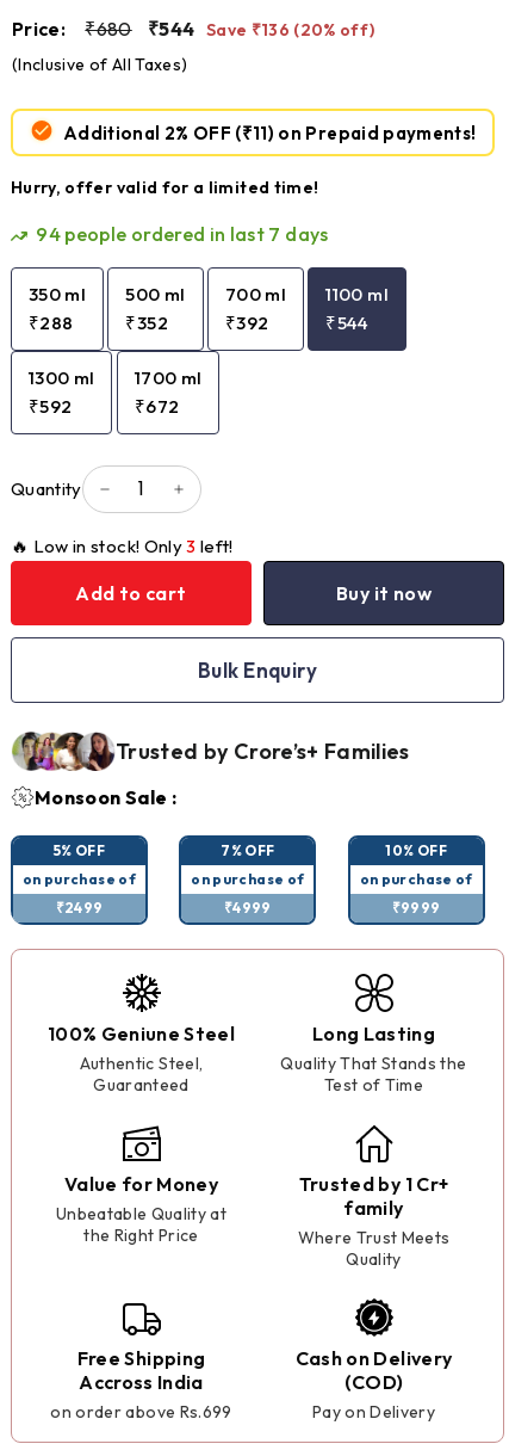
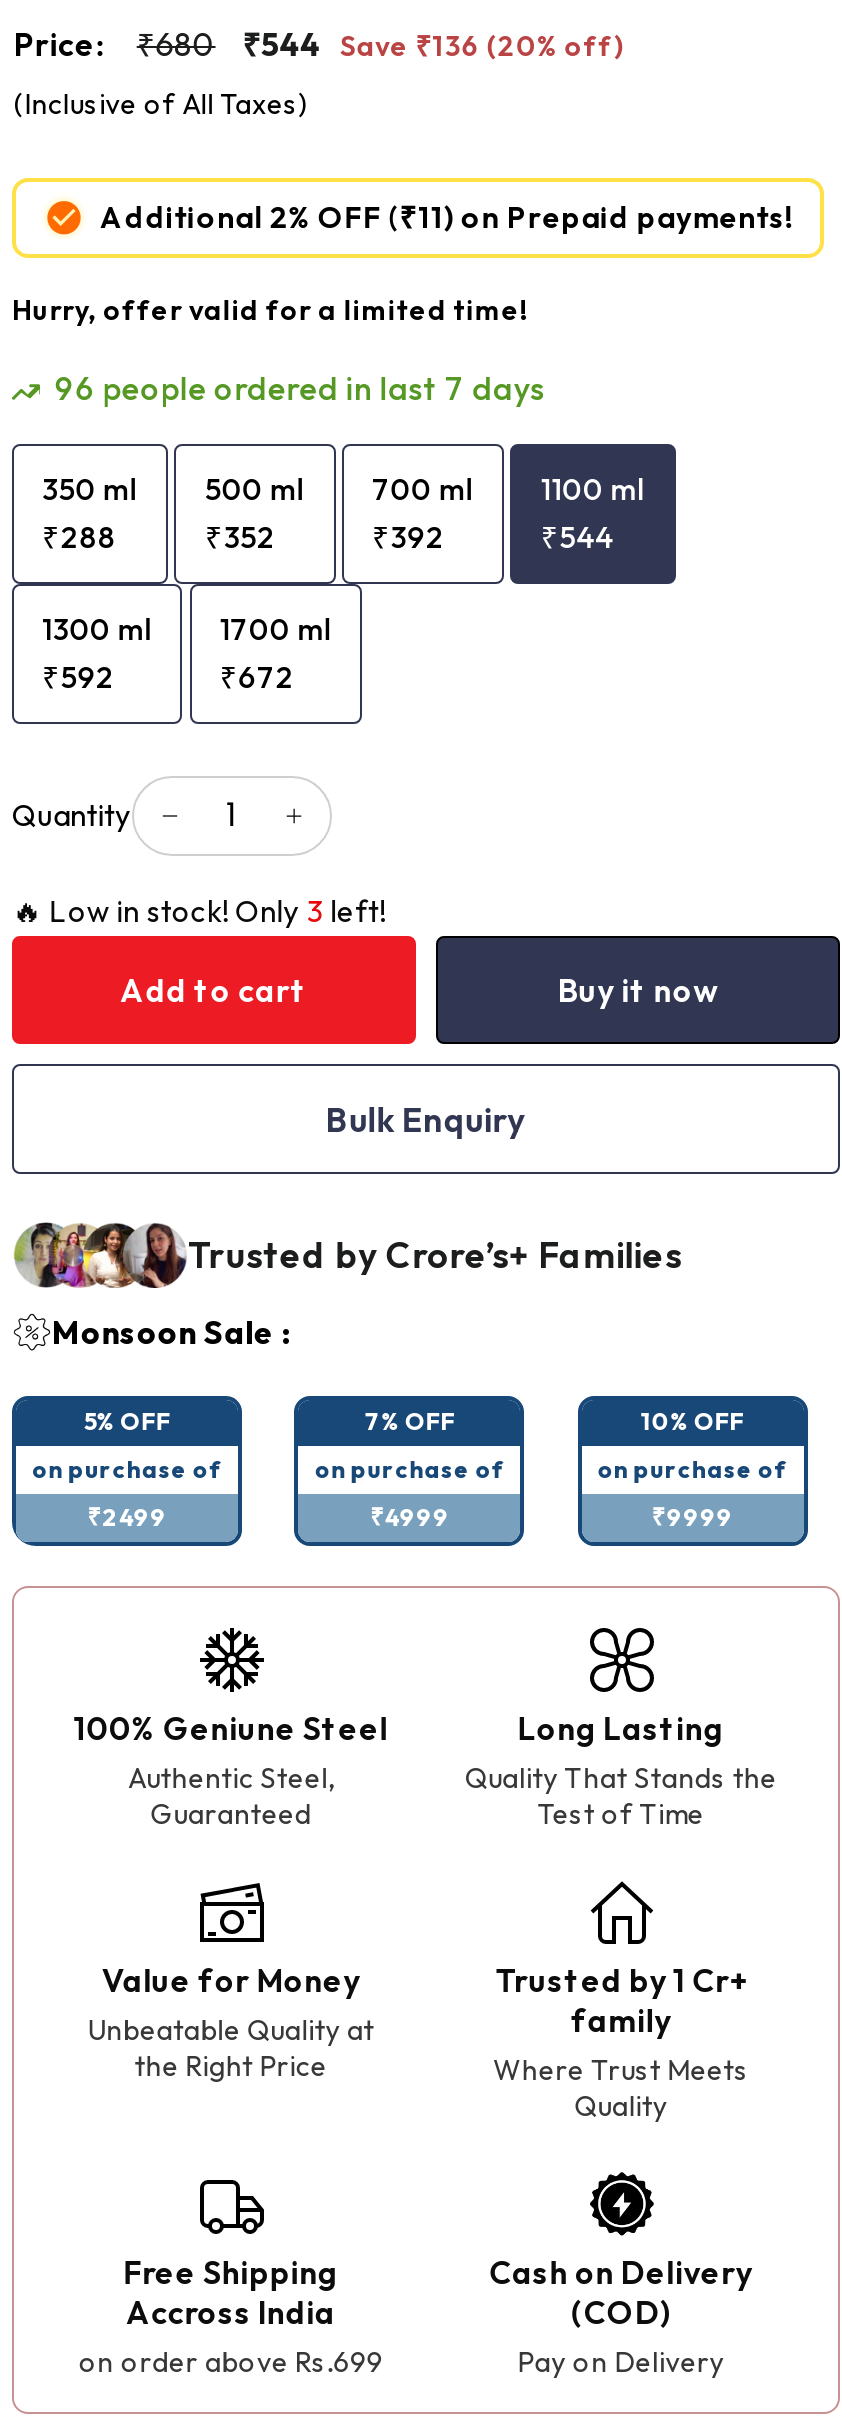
- 94 people ordered in last 7 days
+ 96 people ordered in last 7 days
